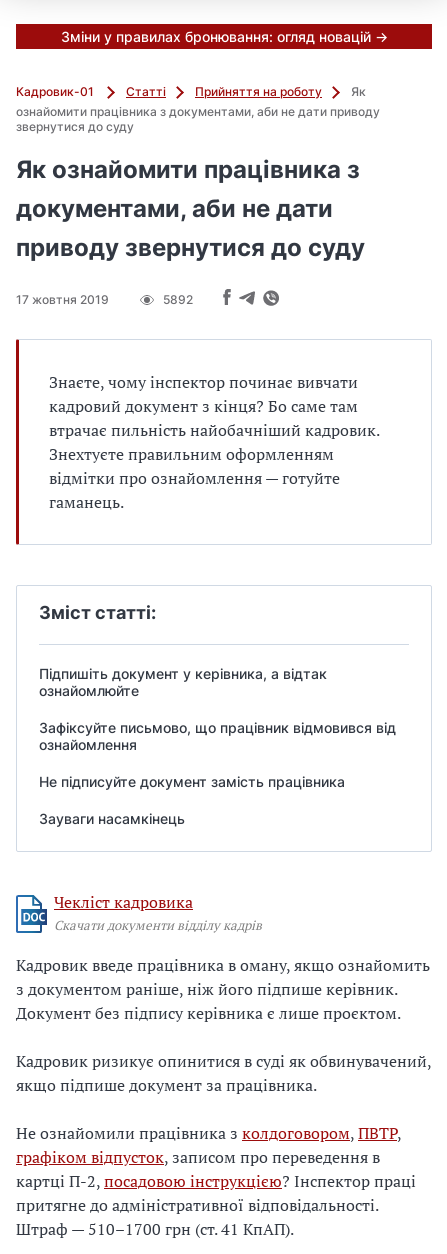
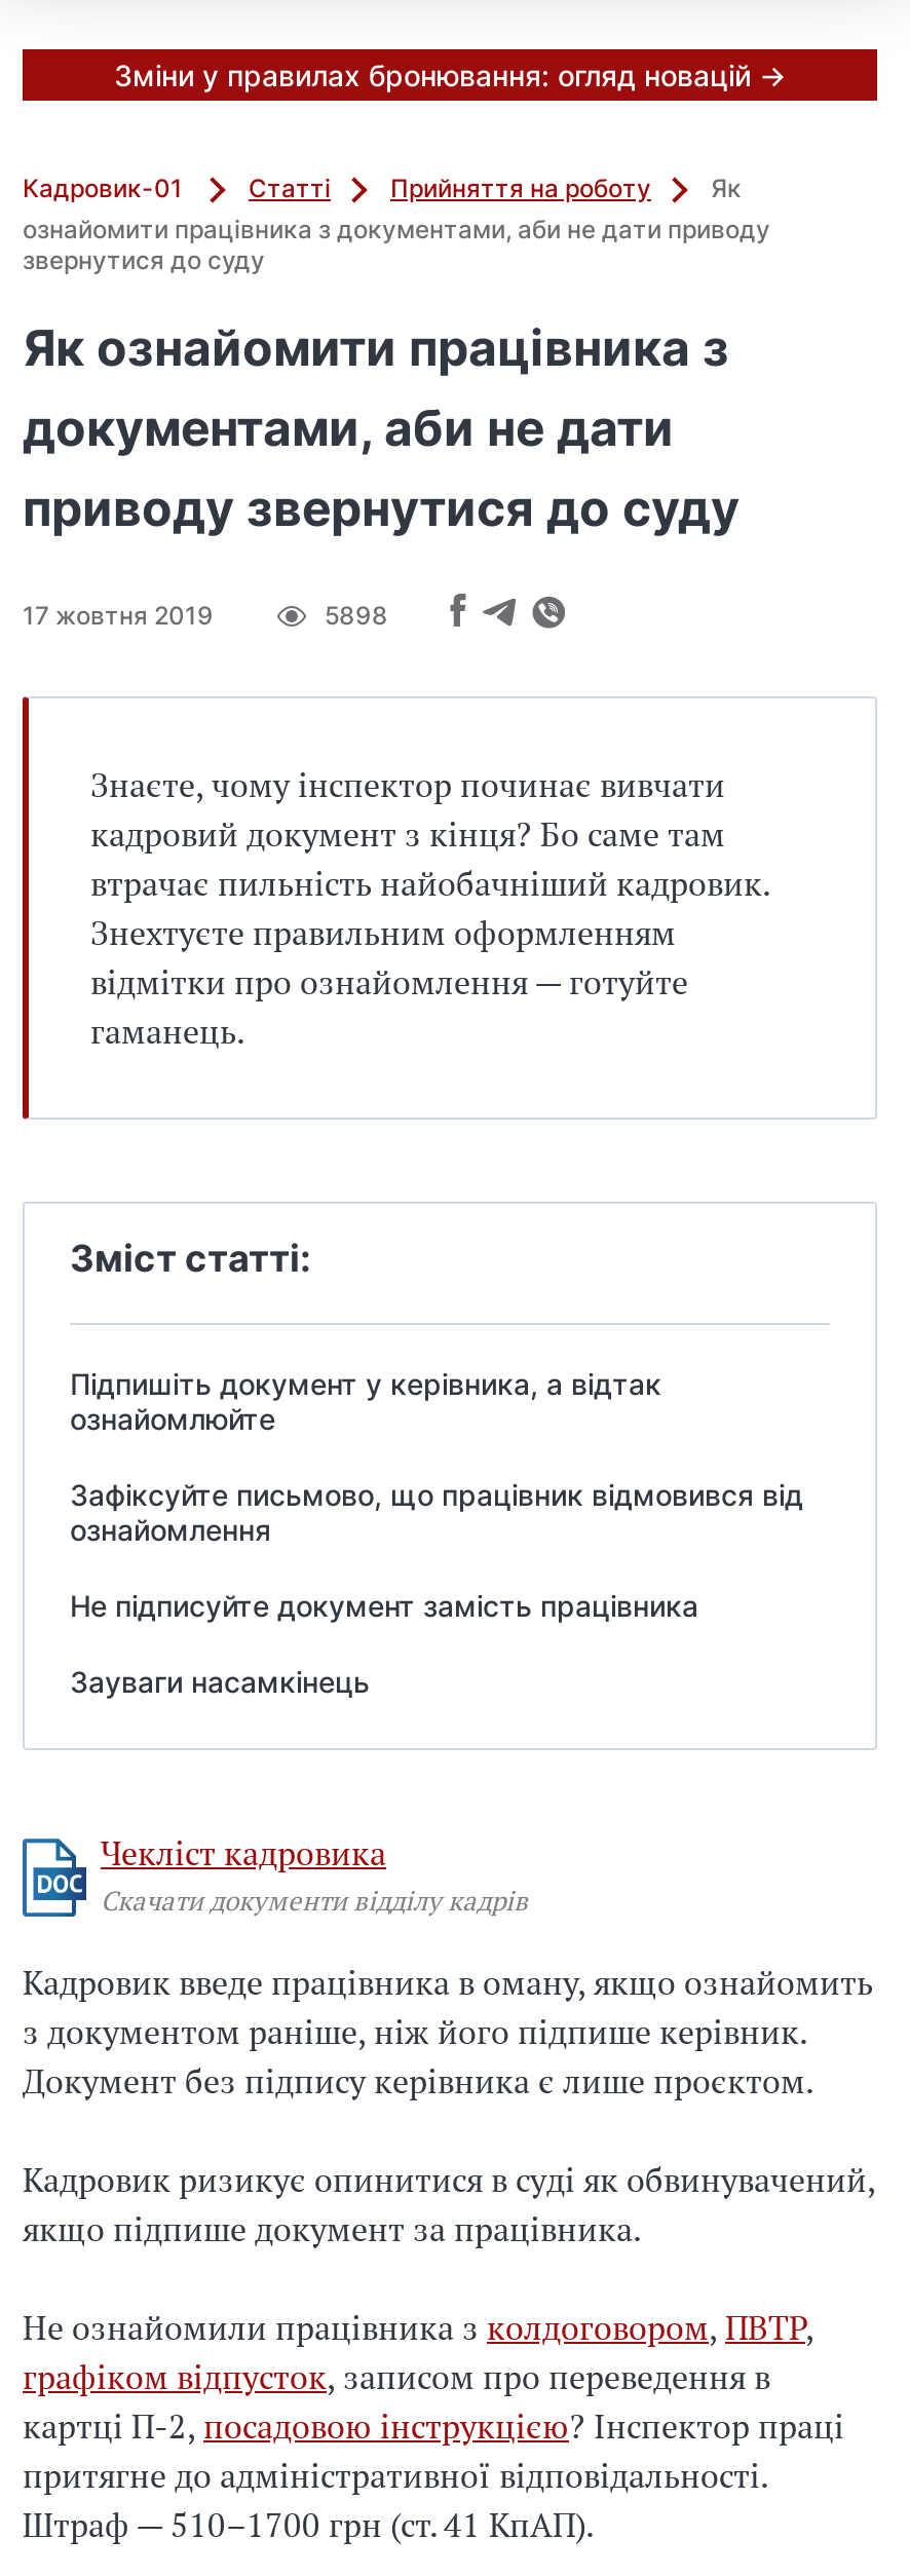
- 5892
+ 5898
